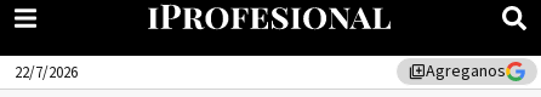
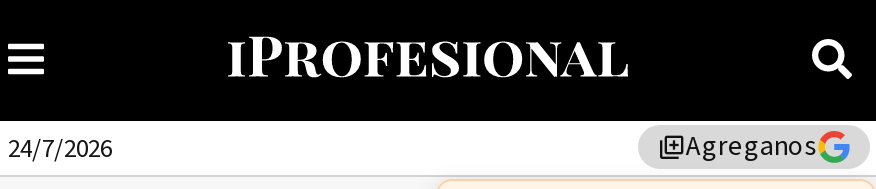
- 22/7/2026
+ 24/7/2026
